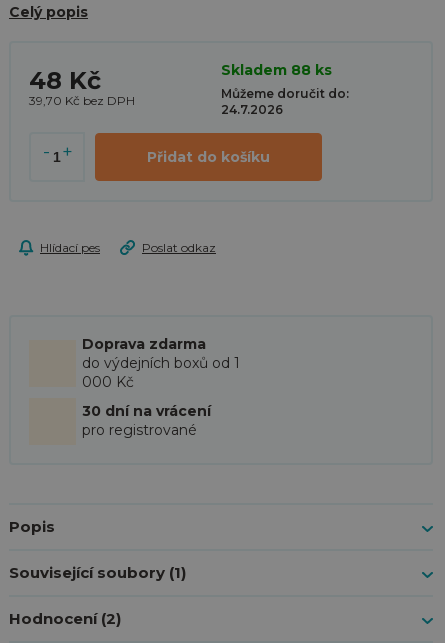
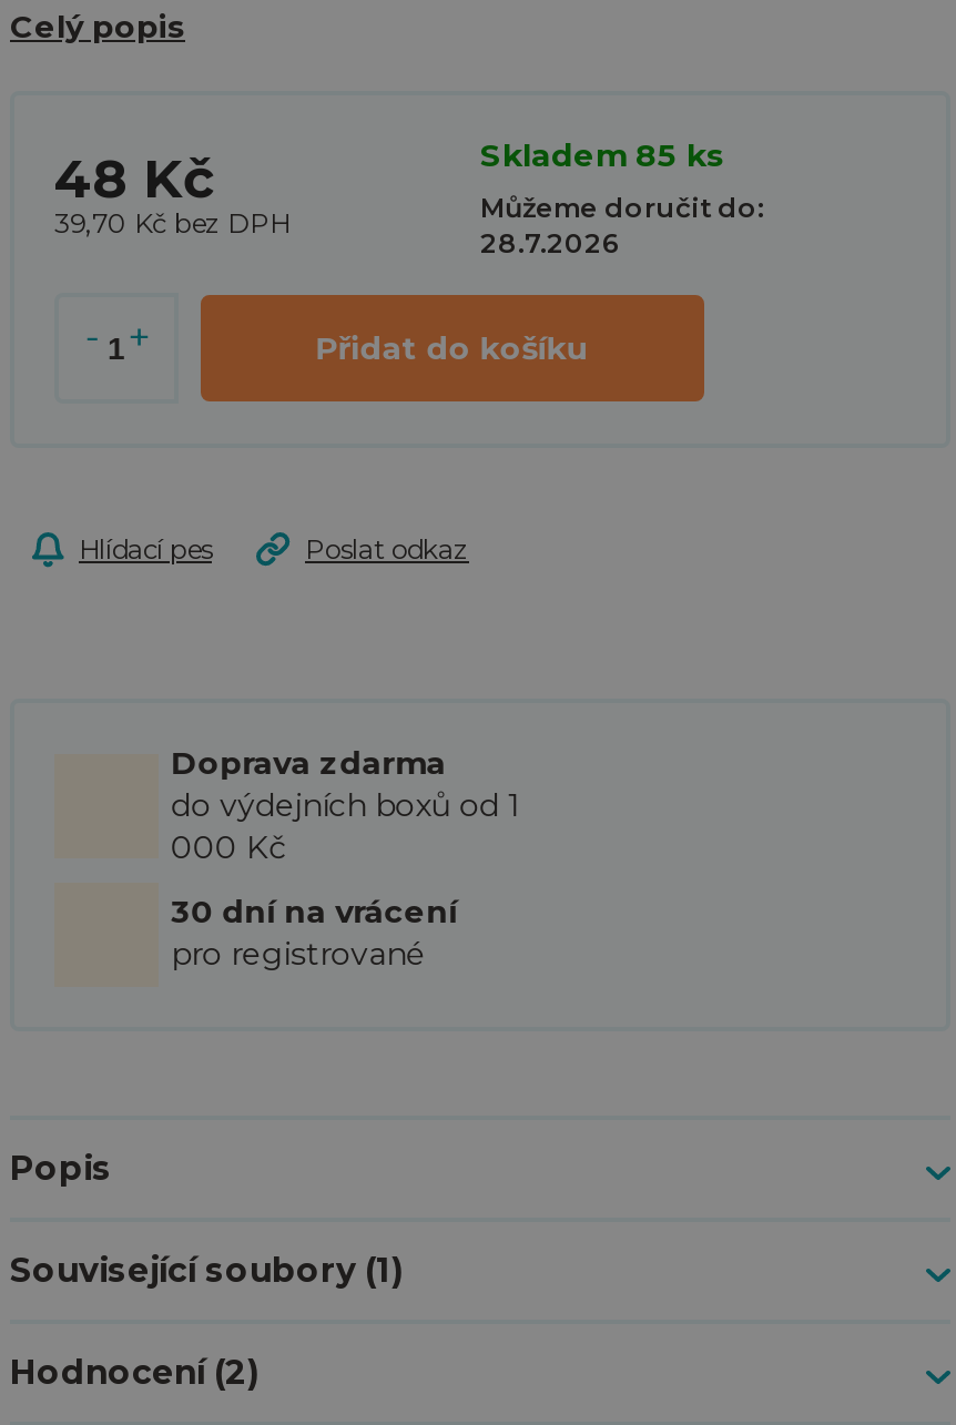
- Skladem 88 ks
+ Skladem 85 ks

- 24.7.2026
+ 28.7.2026
